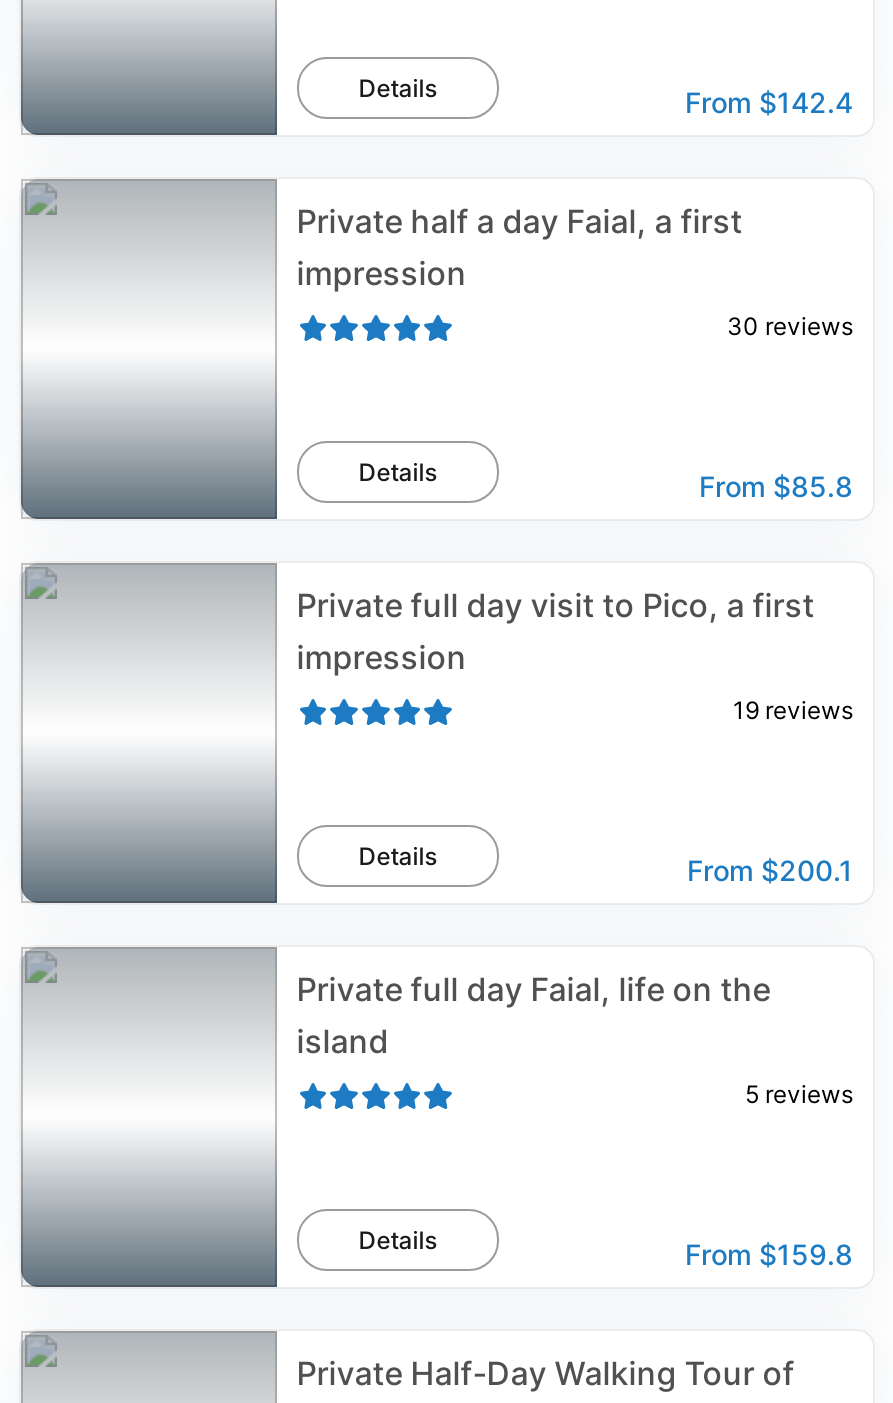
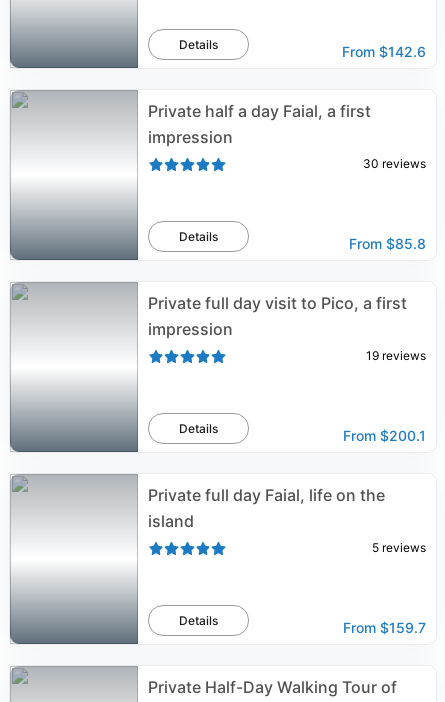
- From $142.4
+ From $142.6

- From $159.8
+ From $159.7
